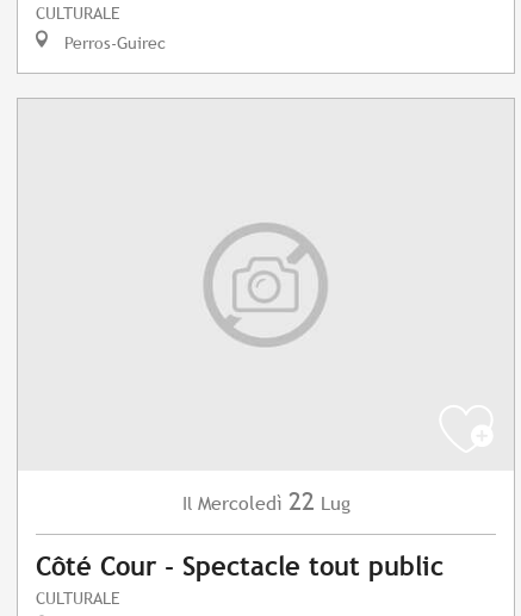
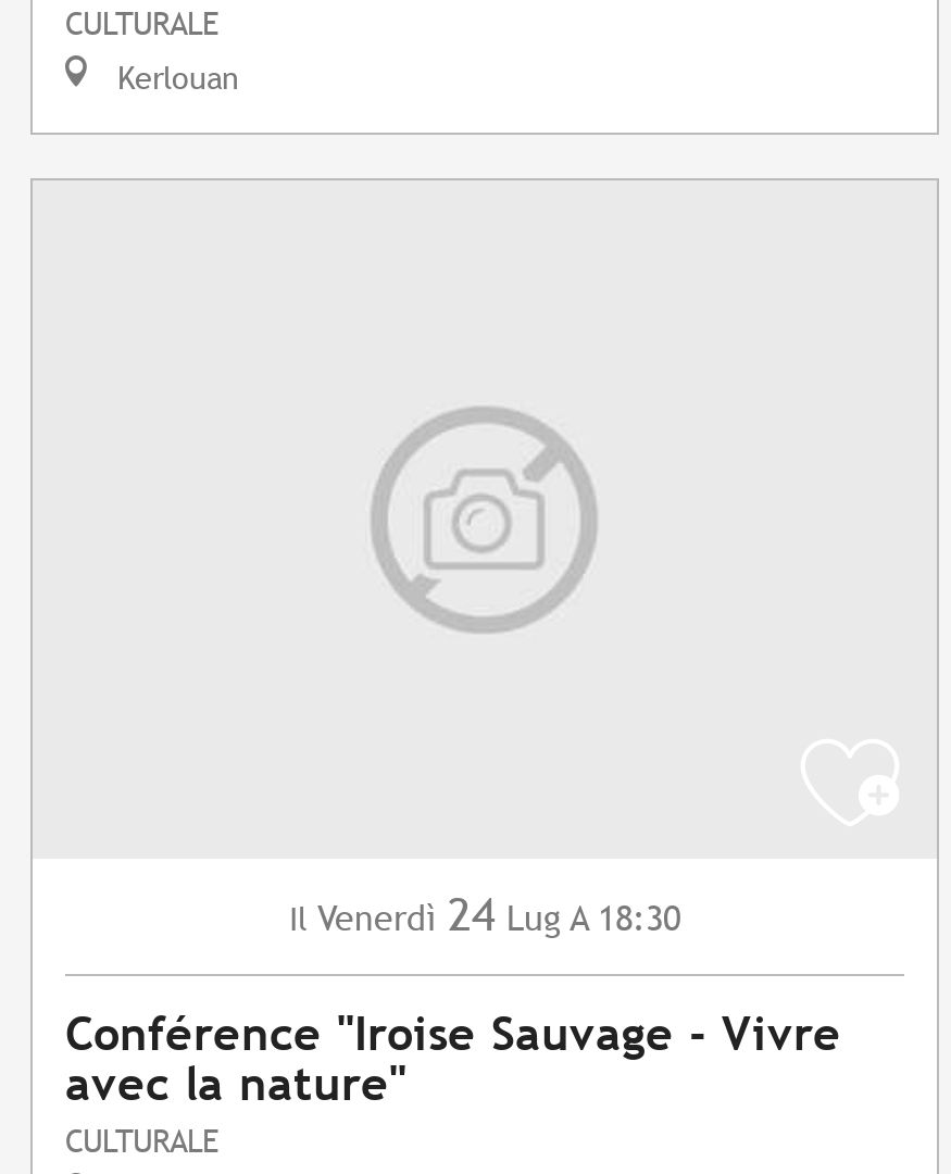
- Perros-Guirec
+ Kerlouan

- Il Mercoledì 22 Lug
+ Il Venerdì 24 Lug A 18:30

- Côté Cour - Spectacle tout public
+ Conférence "Iroise Sauvage - Vivre
+ avec la nature"
